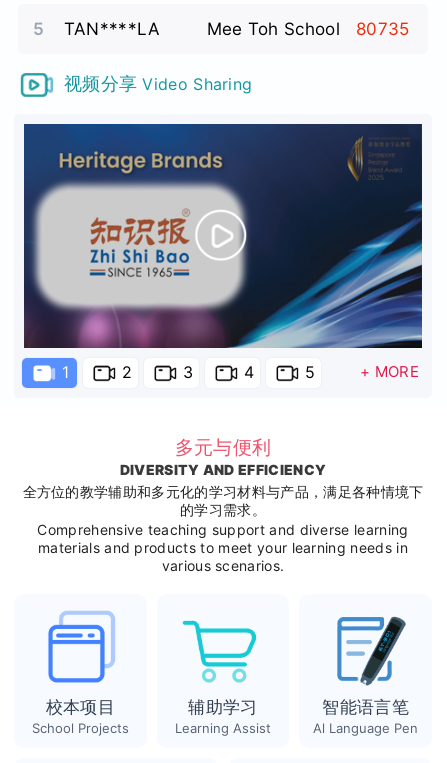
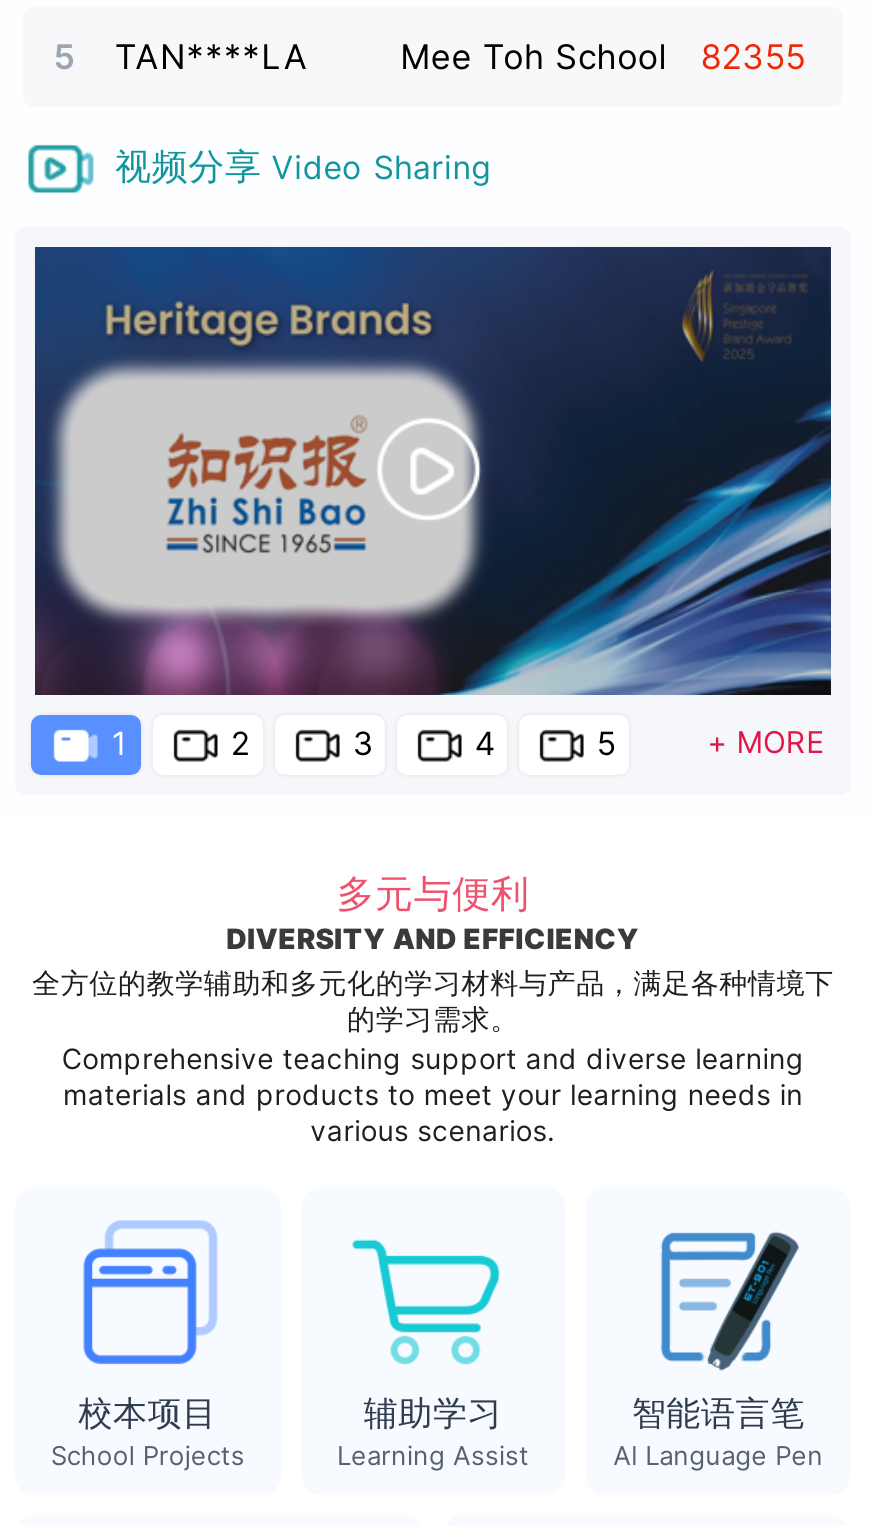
- Mee Toh School 80735
+ Mee Toh School 82355
